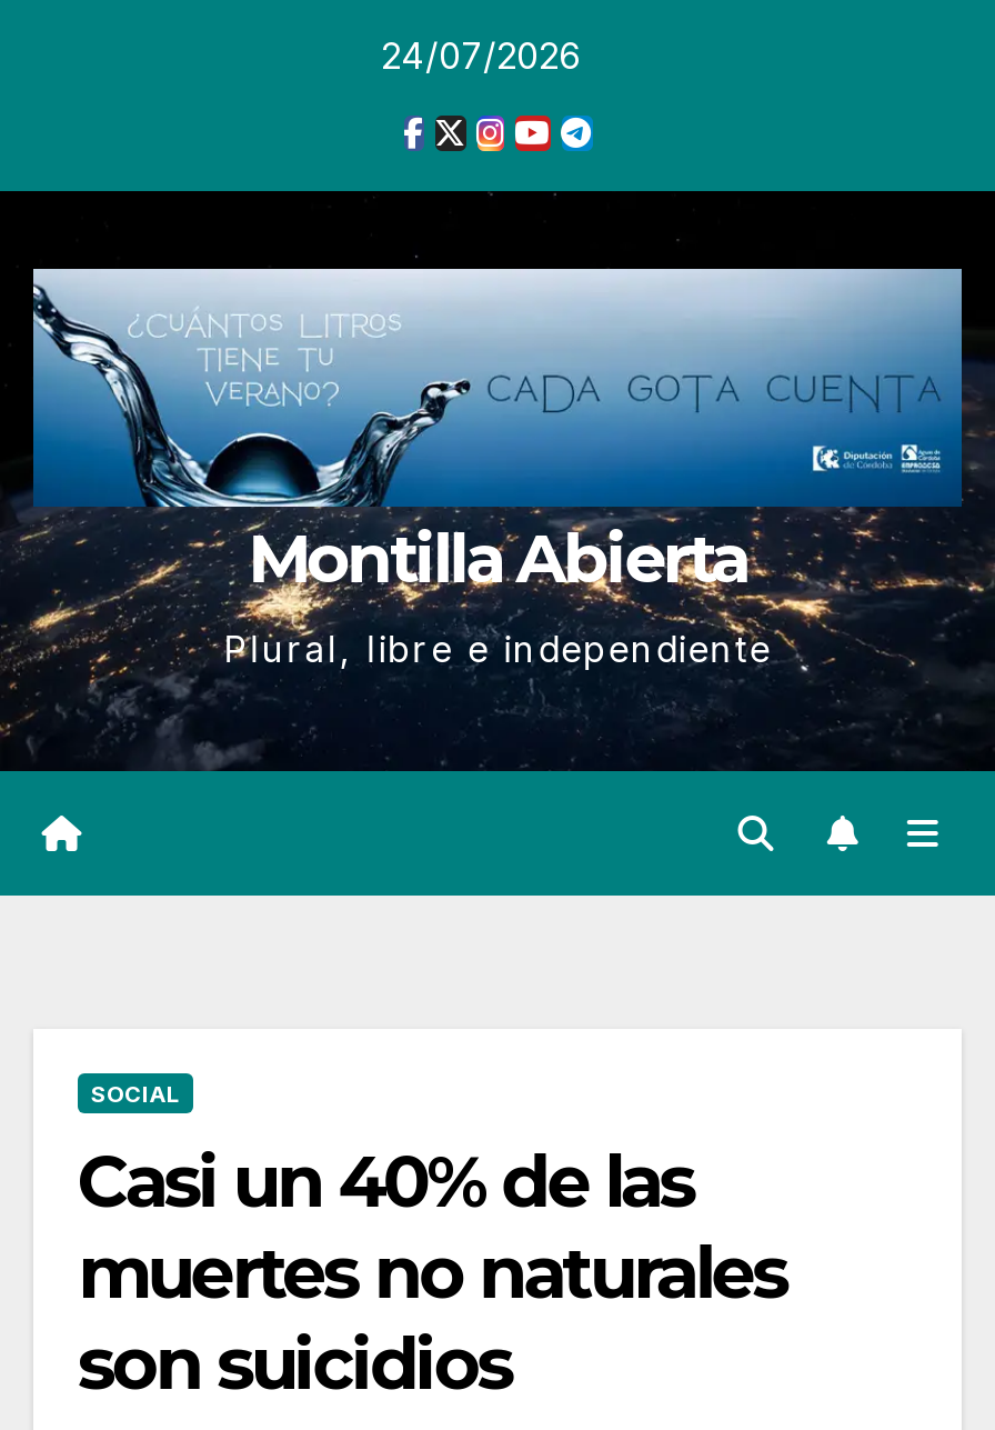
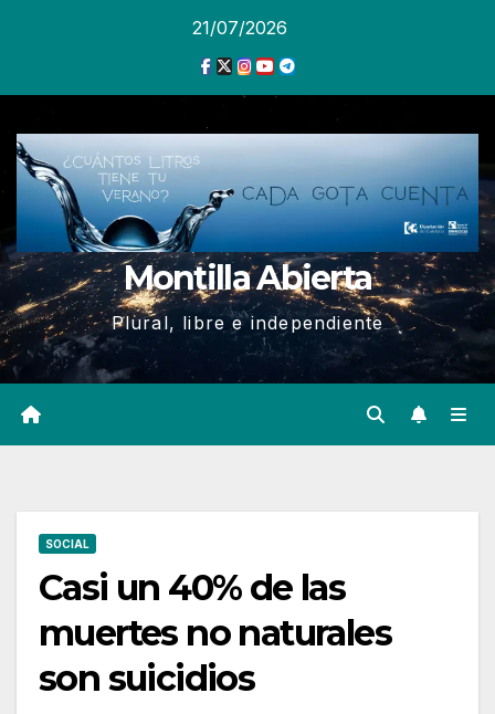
- 24/07/2026
+ 21/07/2026
